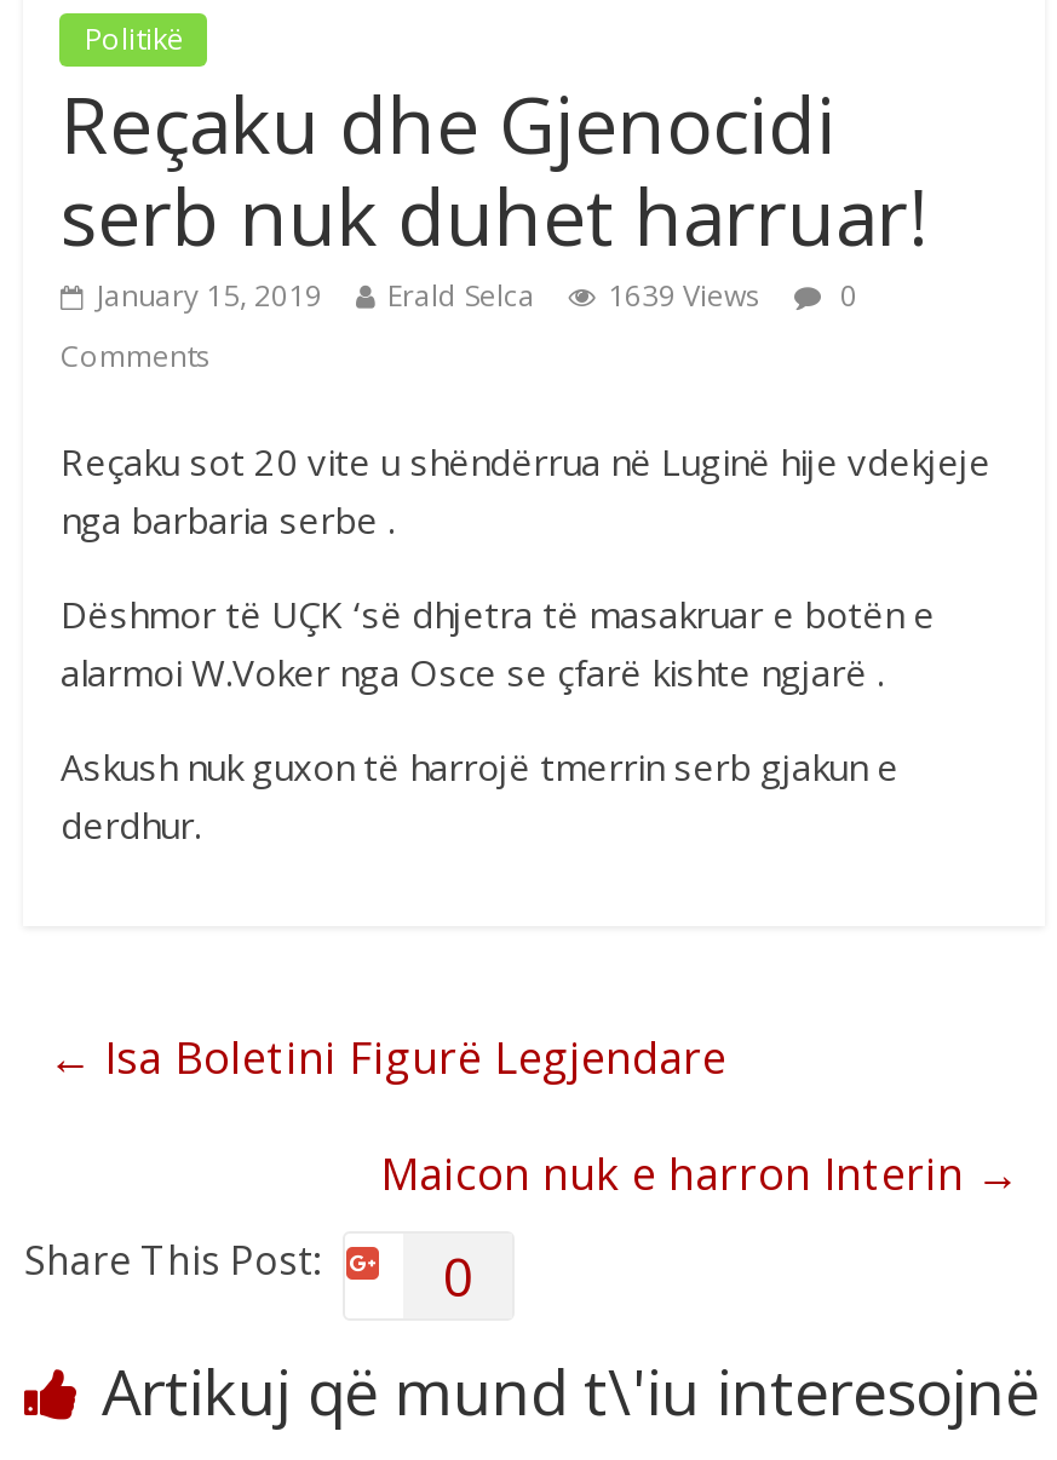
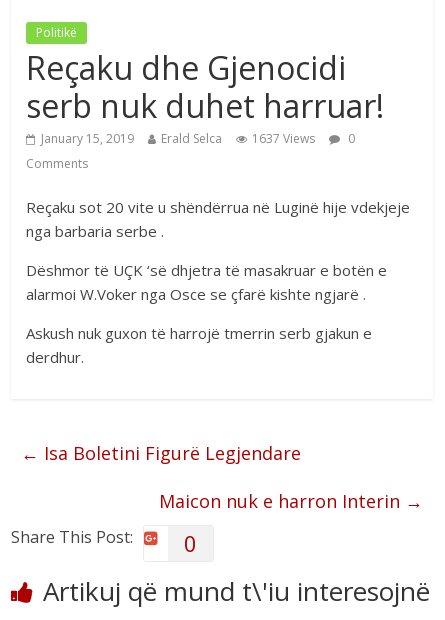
- January 15, 2019 Erald Selca 1639 Views 0
+ January 15, 2019 Erald Selca 1637 Views 0
